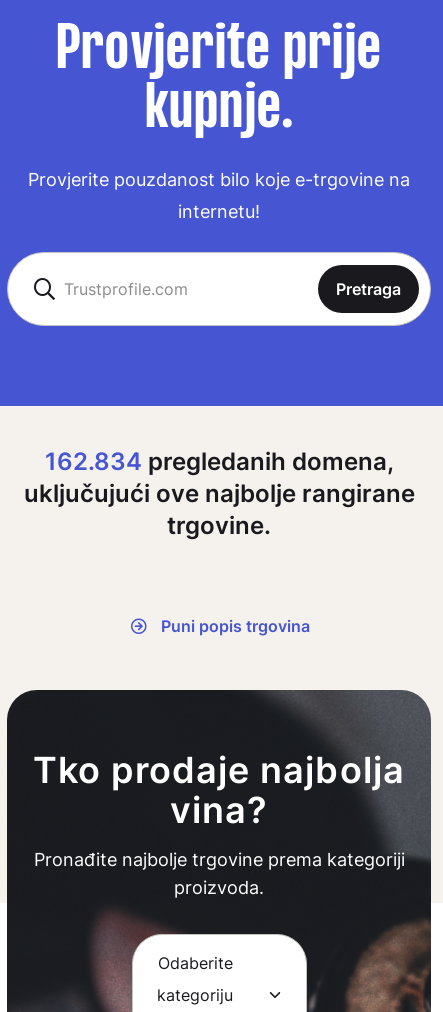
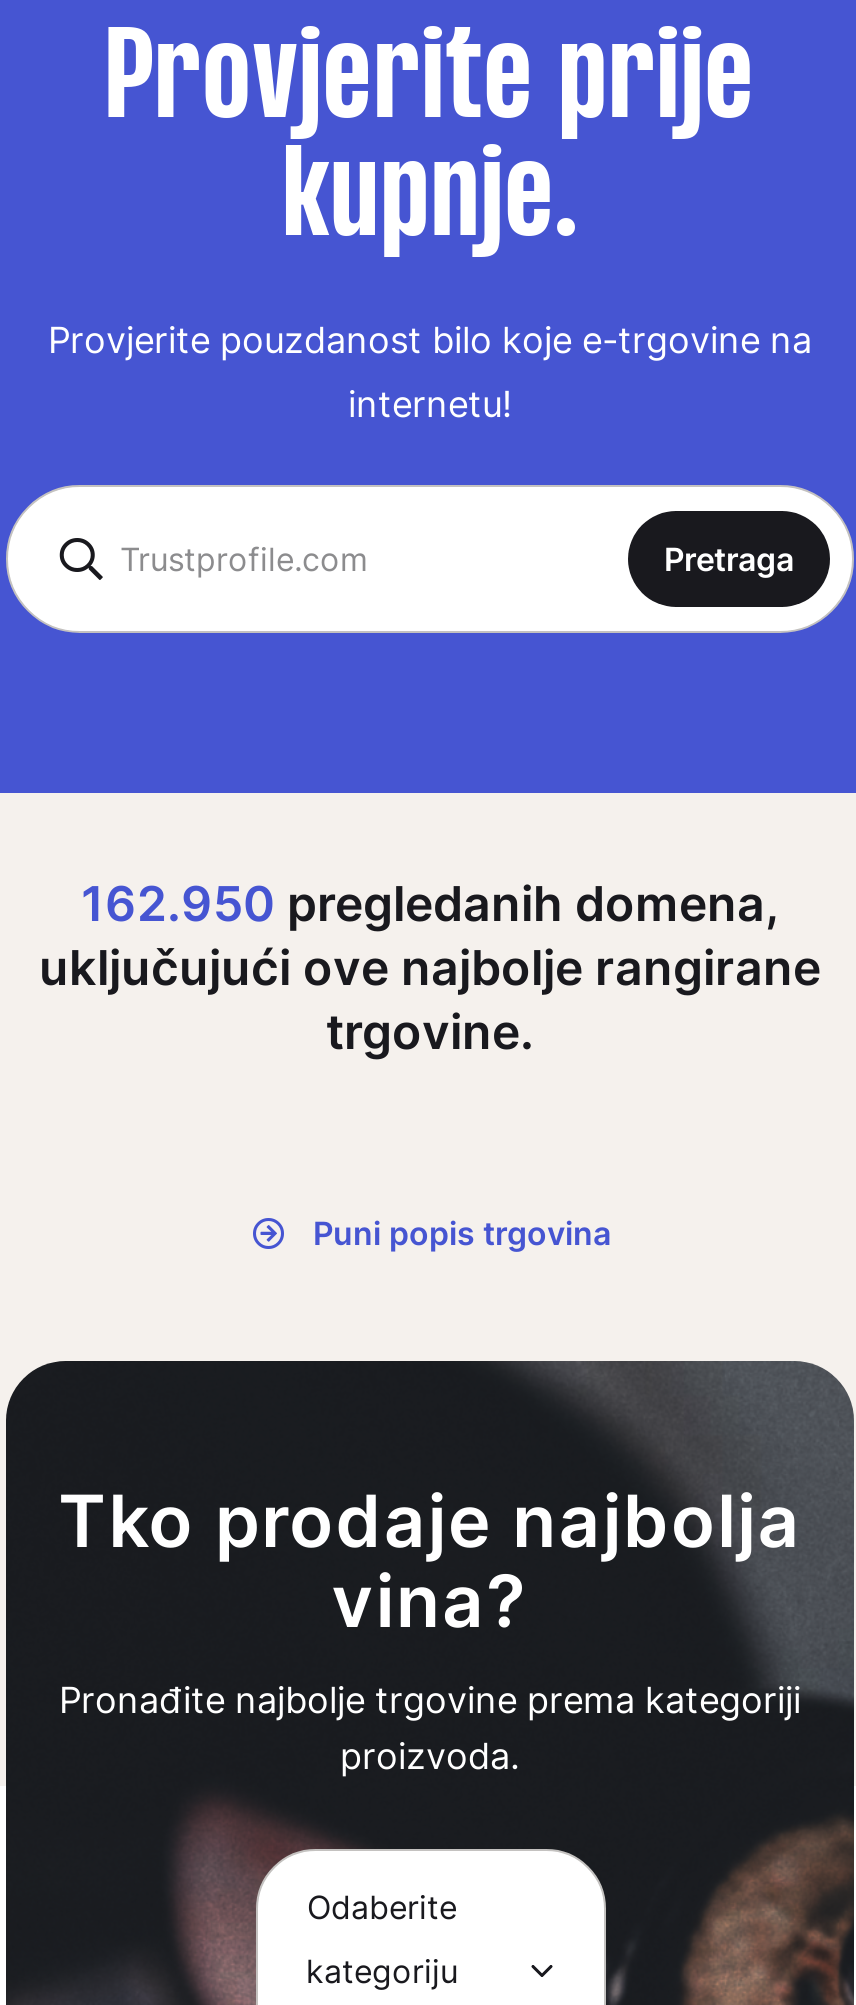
- 162.834 pregledanih domena,
+ 162.950 pregledanih domena,
